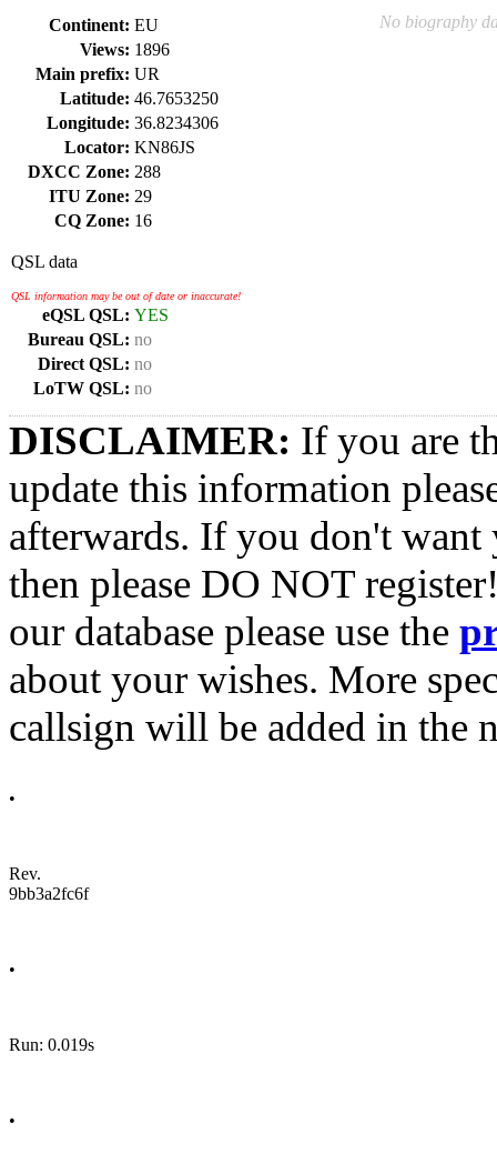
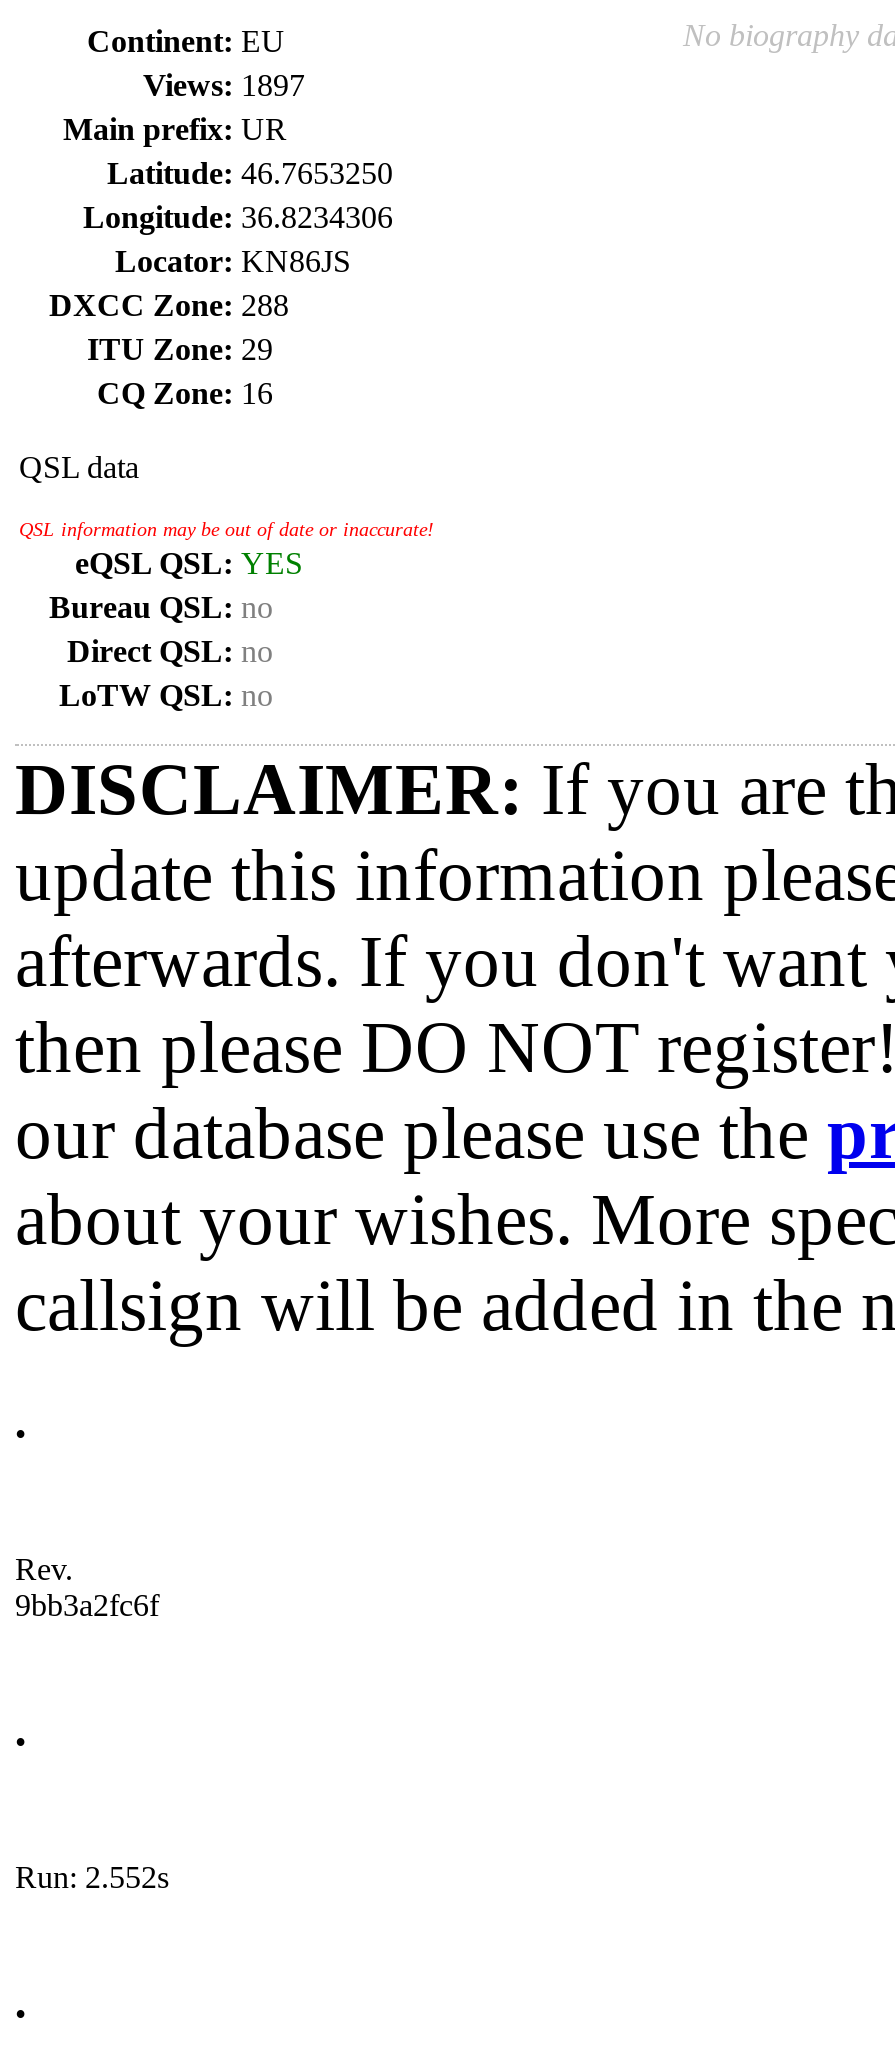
- Views: 1896
+ Views: 1897

- Run: 0.019s
+ Run: 2.552s
